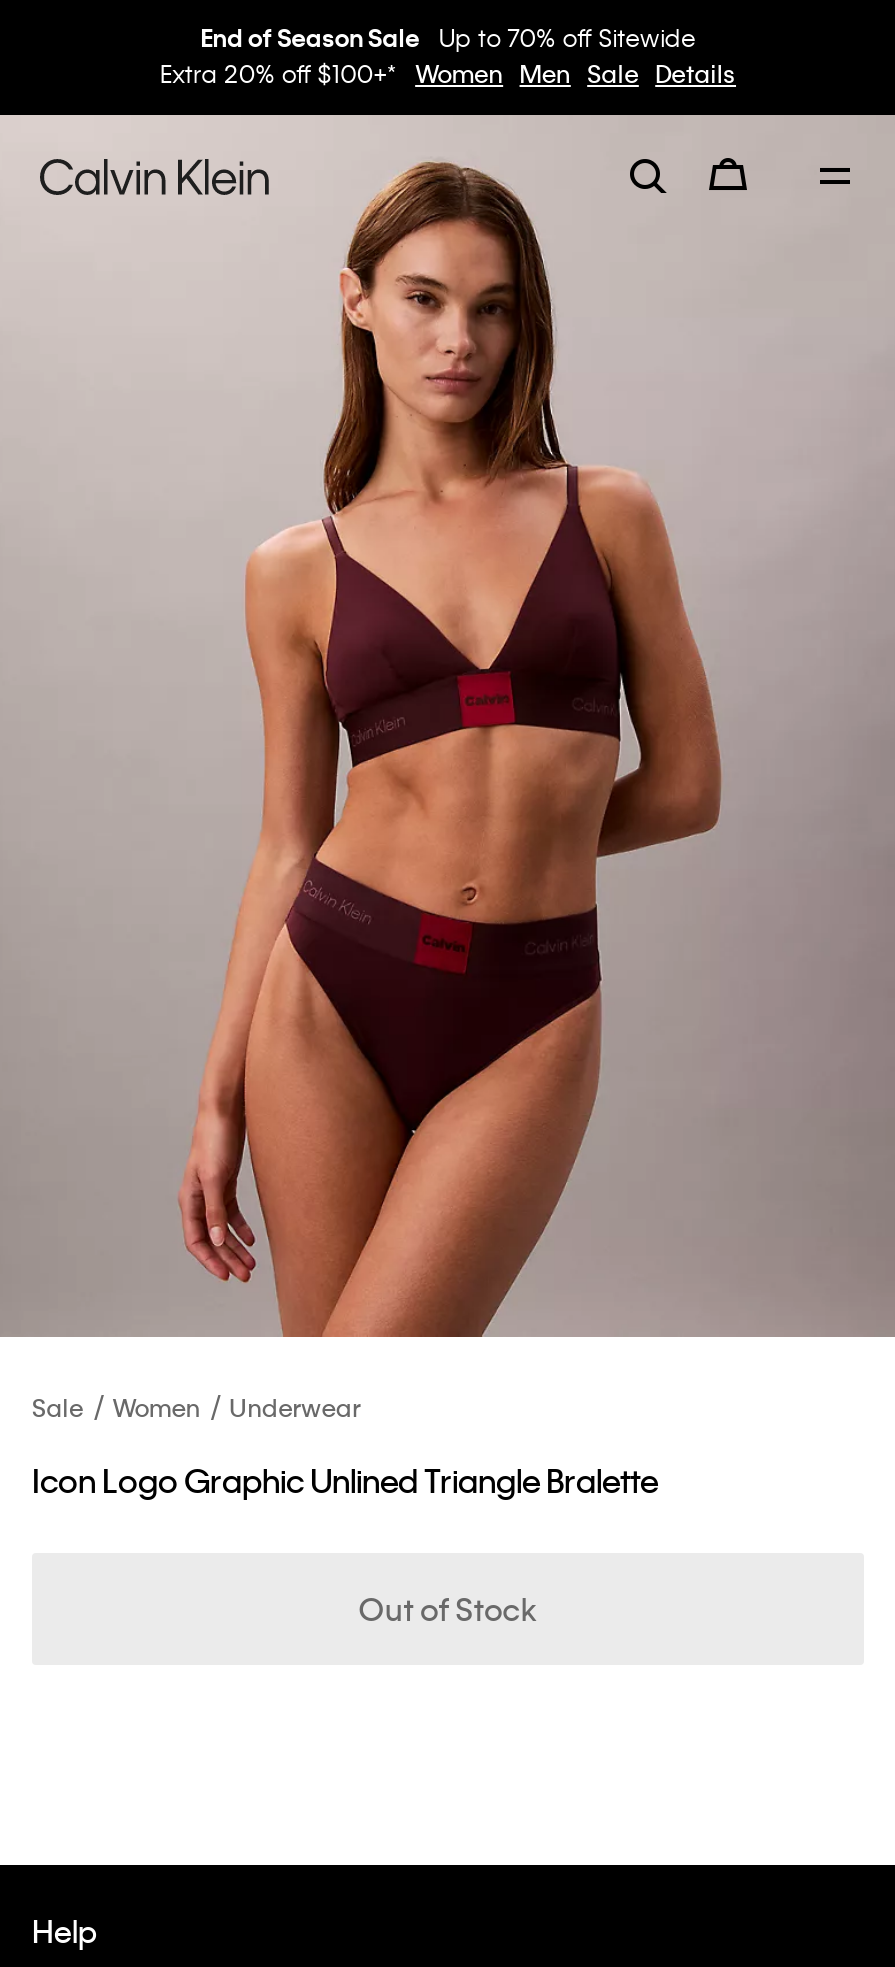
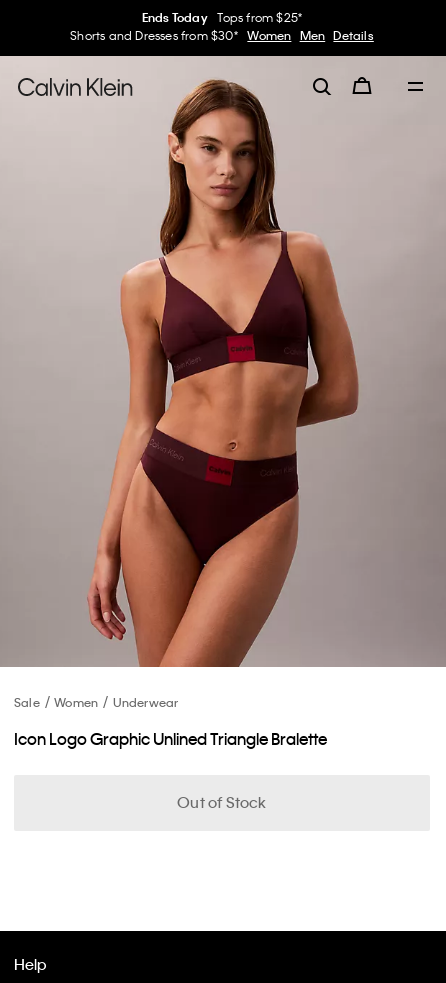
- End of Season SaleUp to 70% off Sitewide
- Extra 20% off $100+* Women Men Sale Details
+ Ends TodayTops from $25*
+ Shorts and Dresses from $30* Women Men Details
